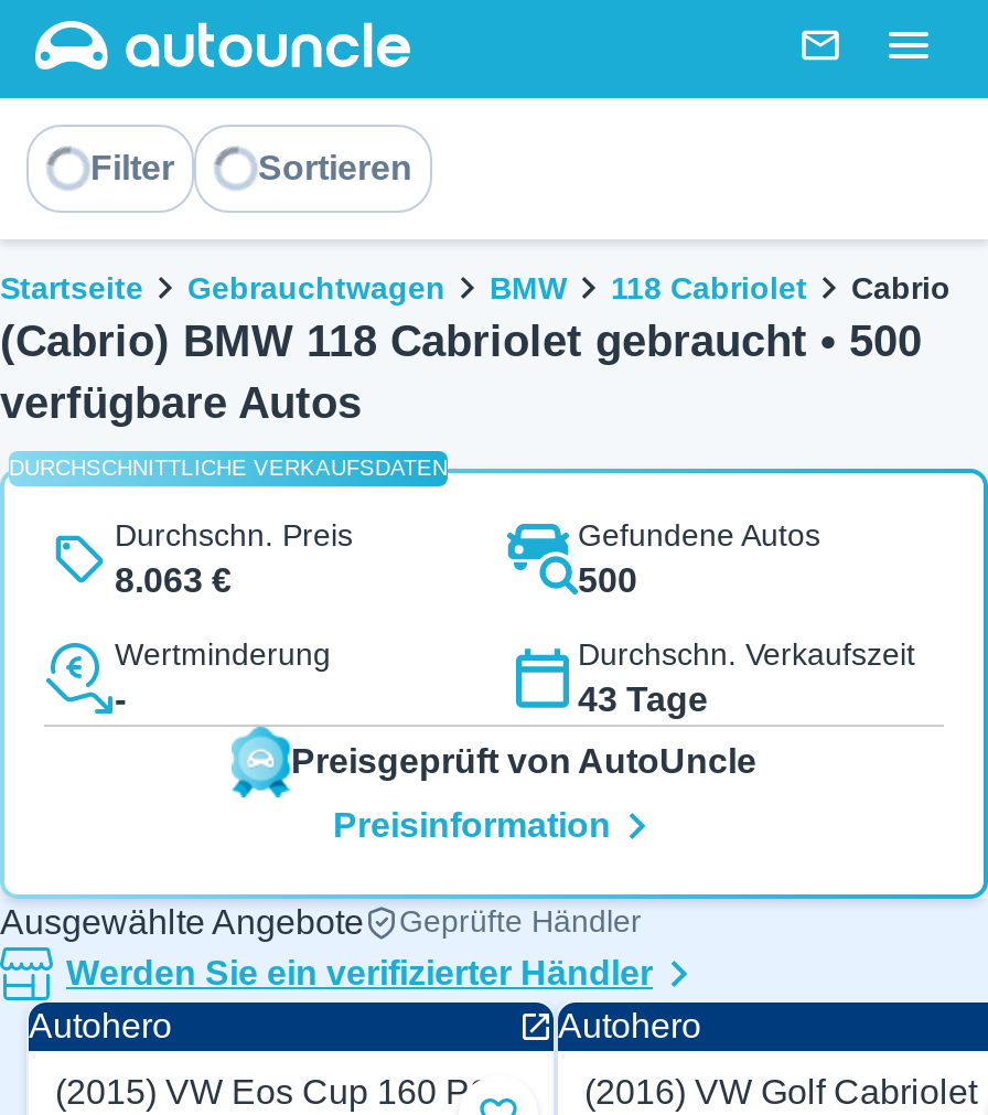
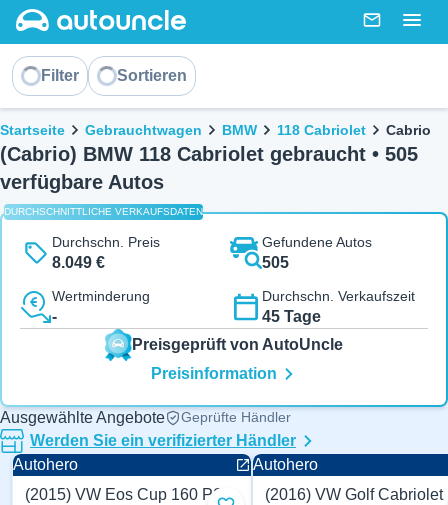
- (Cabrio) BMW 118 Cabriolet gebraucht • 500
+ (Cabrio) BMW 118 Cabriolet gebraucht • 505

- 8.063 €
+ 8.049 €

- 500
+ 505

- 43 Tage
+ 45 Tage
